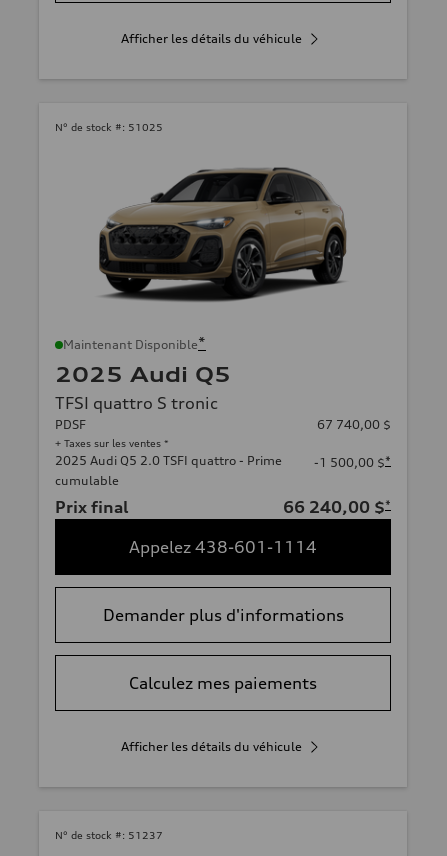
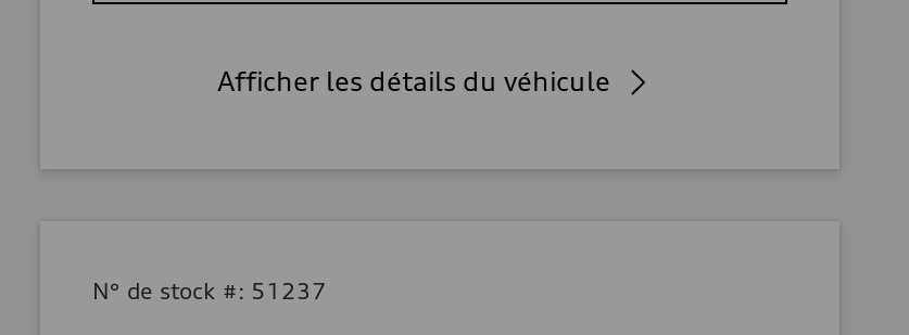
- N° de stock #: 51025

- [image]
- Maintenant Disponible*
- 2025 Audi Q5
- TFSI quattro S tronic
- PDSF
- + Taxes sur les ventes *

- 67 740,00 $
- 2025 Audi Q5 2.0 TSFI quattro - Prime
- cumulable

- -1 500,00 $*
- Prix final
- 66 240,00 $*
- Appelez 438-601-1114
- Demander plus d'informations
- Calculez mes paiements
- Afficher les détails du véhicule
